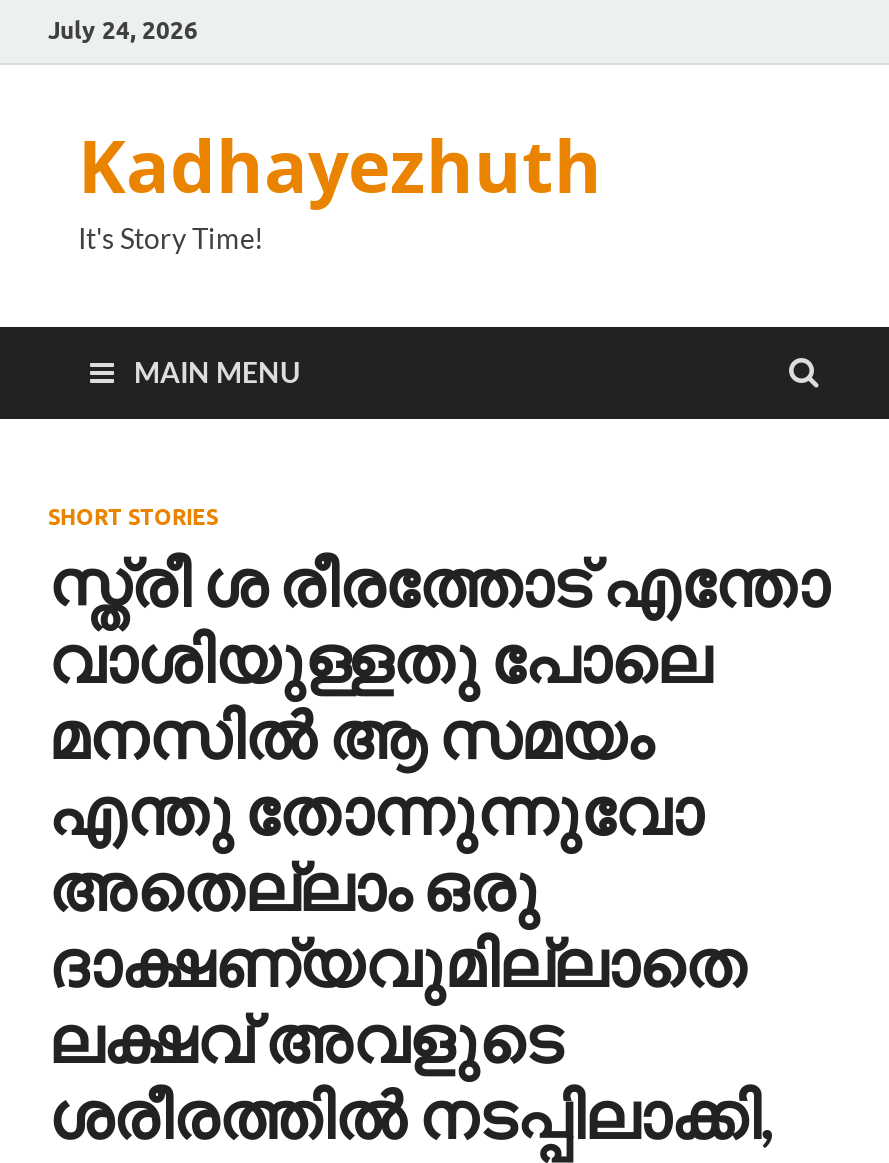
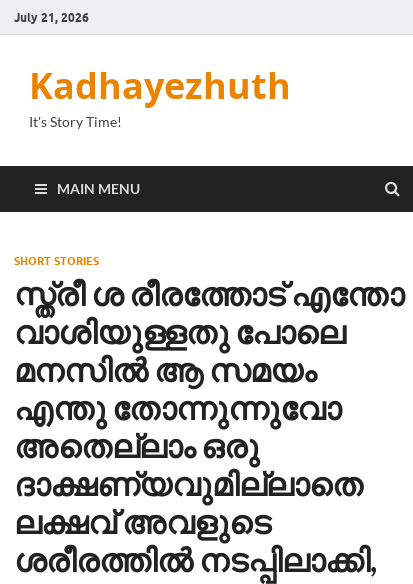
- July 24, 2026
+ July 21, 2026
